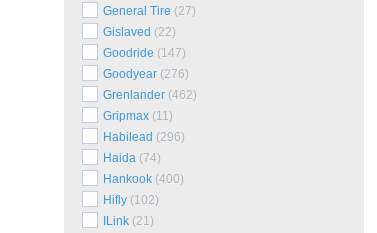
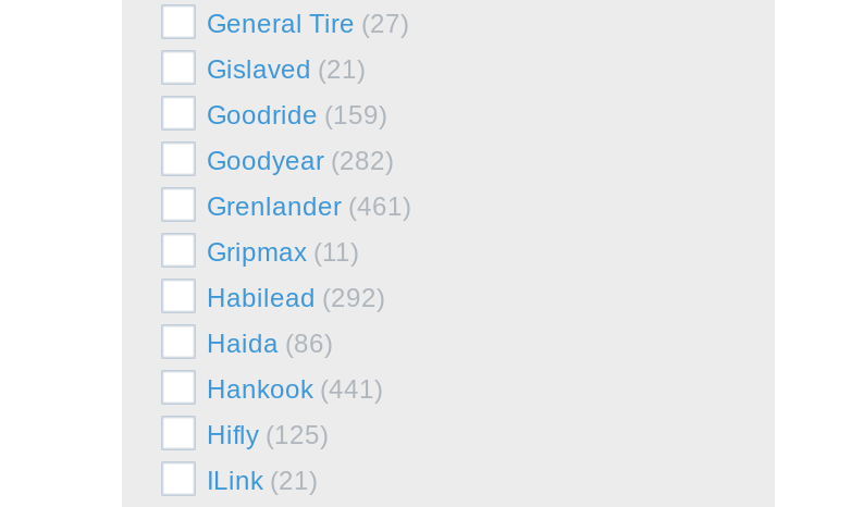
- Gislaved (22)
+ Gislaved (21)

- Goodride (147)
+ Goodride (159)

- Goodyear (276)
+ Goodyear (282)

- Grenlander (462)
+ Grenlander (461)

- Habilead (296)
+ Habilead (292)

- Haida (74)
+ Haida (86)

- Hankook (400)
+ Hankook (441)

- Hifly (102)
+ Hifly (125)
